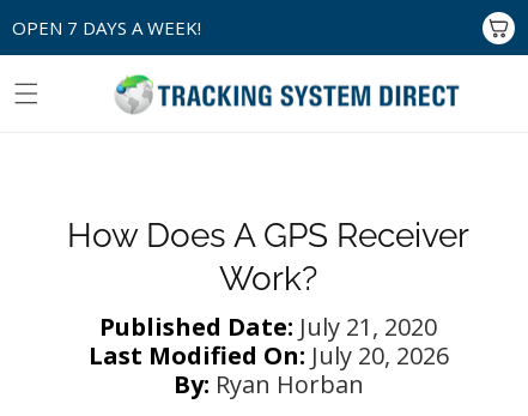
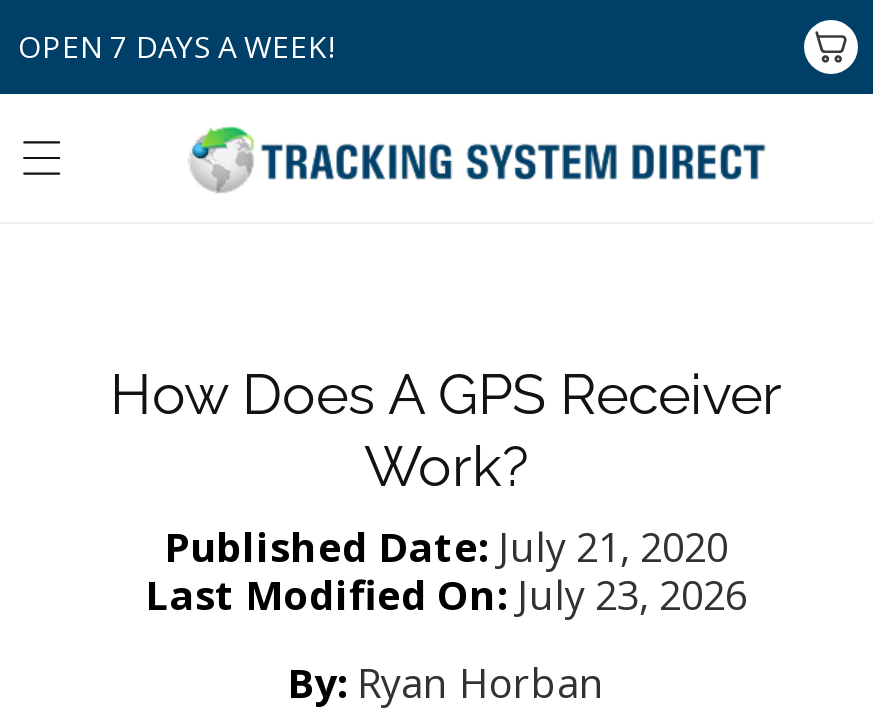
- Last Modified On: July 20, 2026
+ Last Modified On: July 23, 2026
